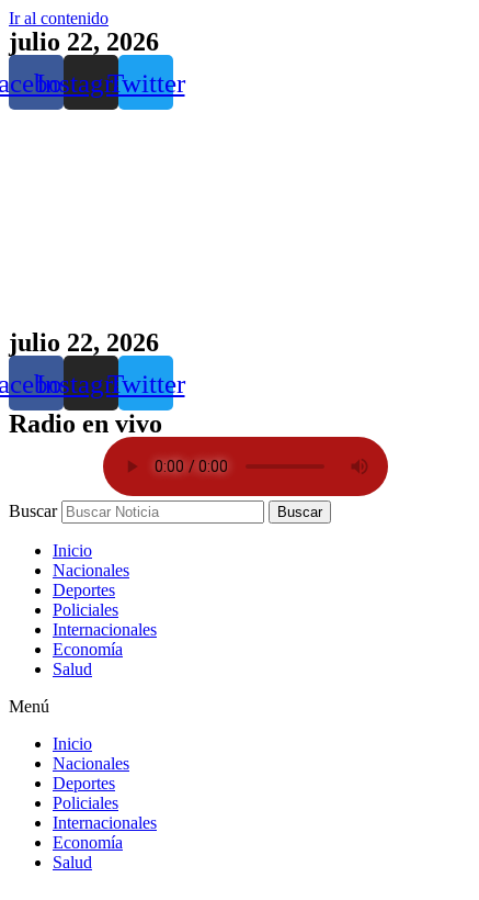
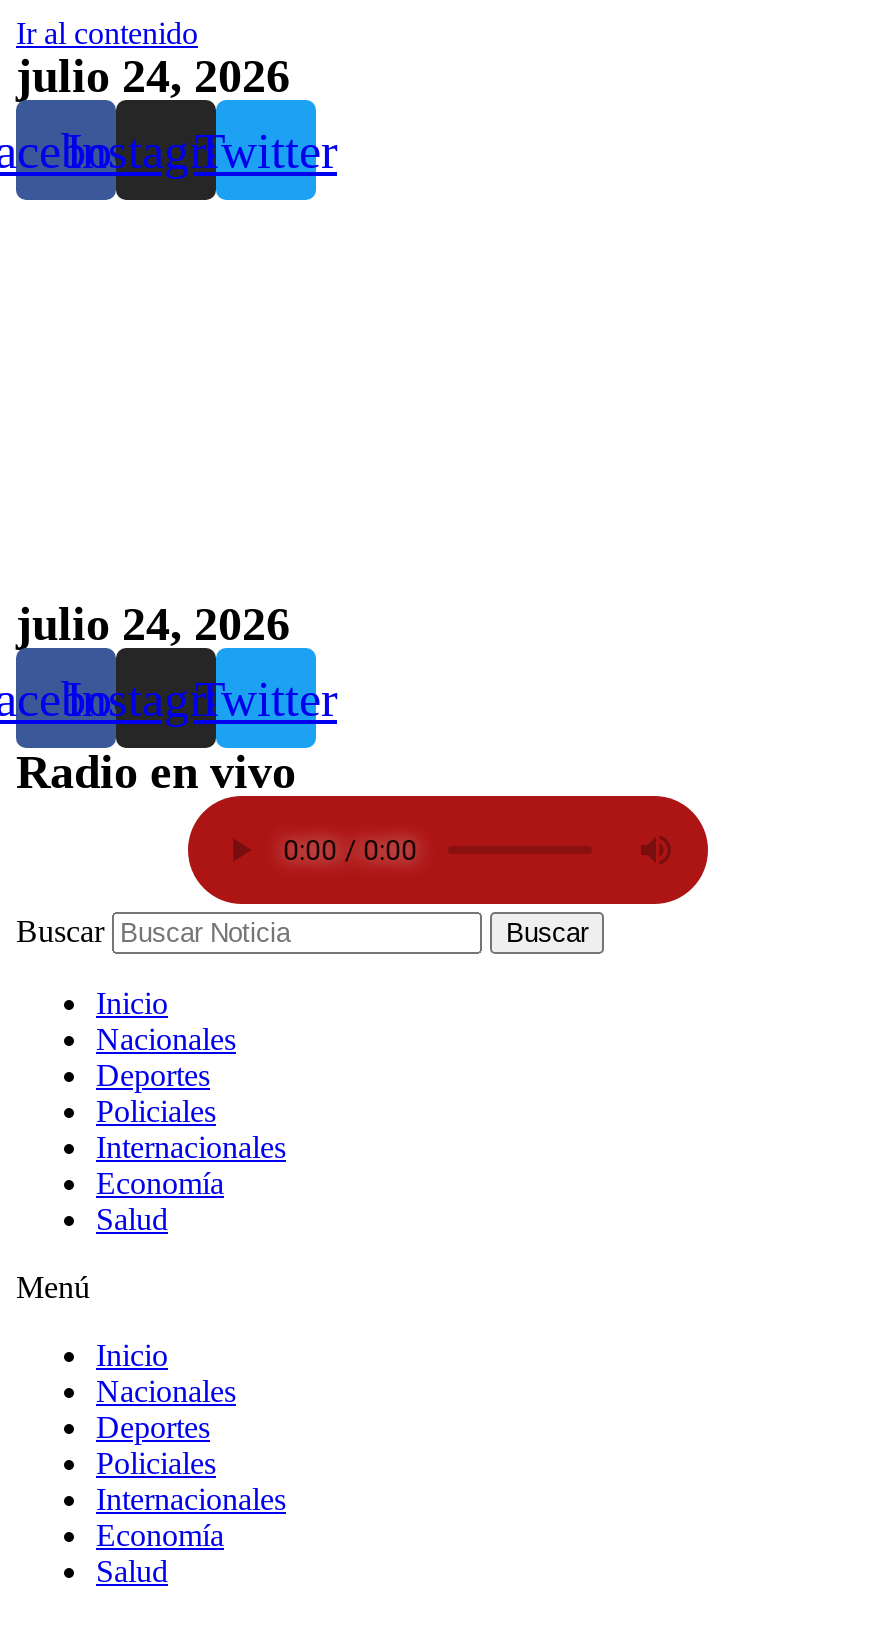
- julio 22, 2026
+ julio 24, 2026

- julio 22, 2026
+ julio 24, 2026
